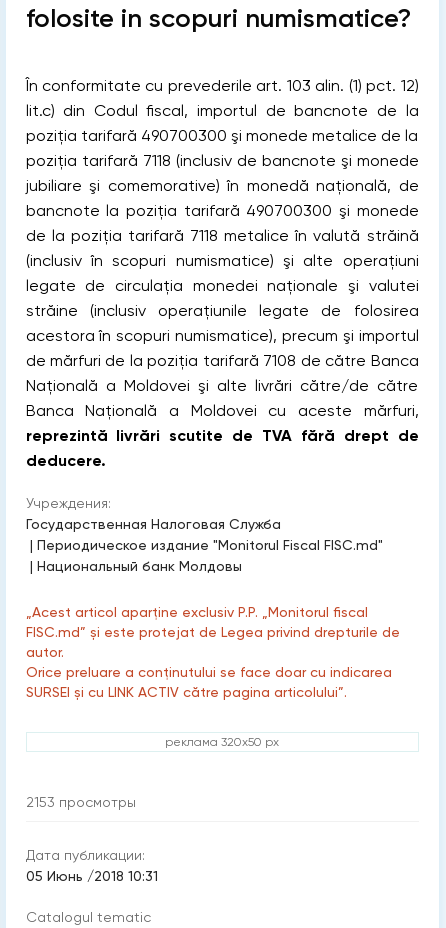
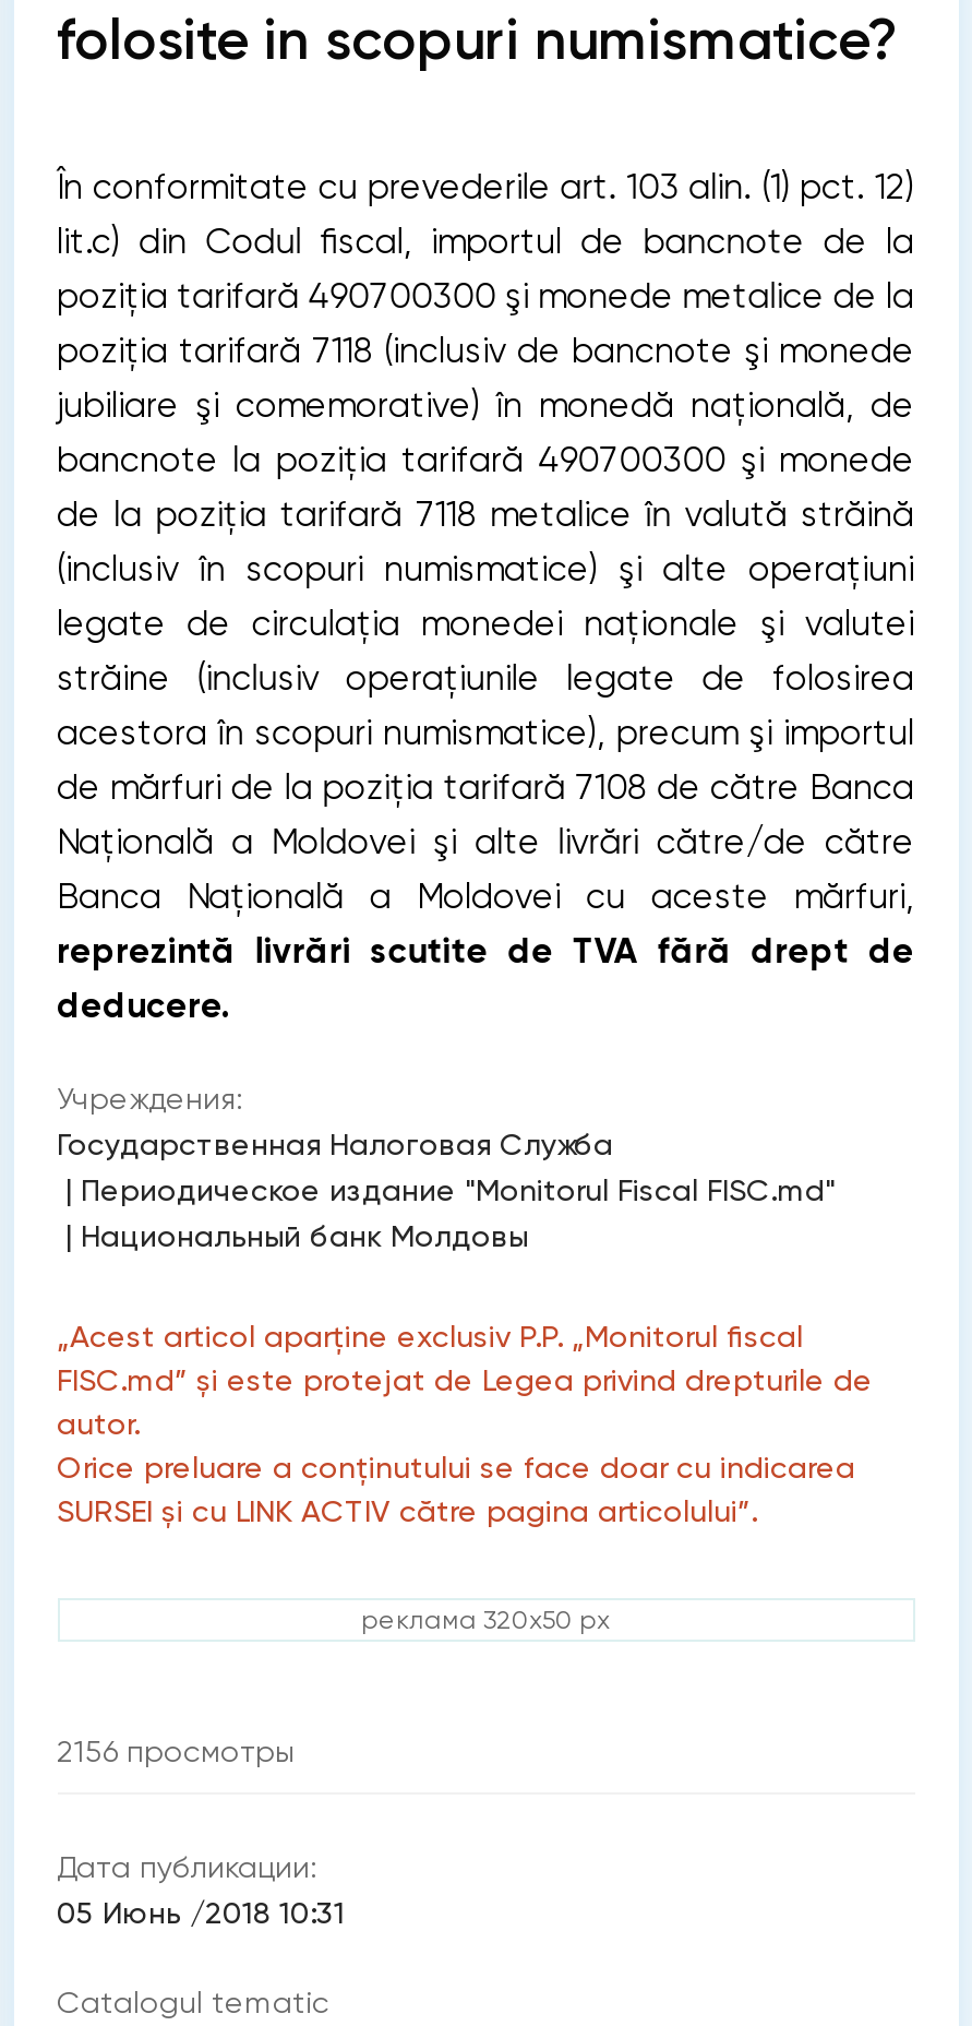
- 2153 просмотры
+ 2156 просмотры
